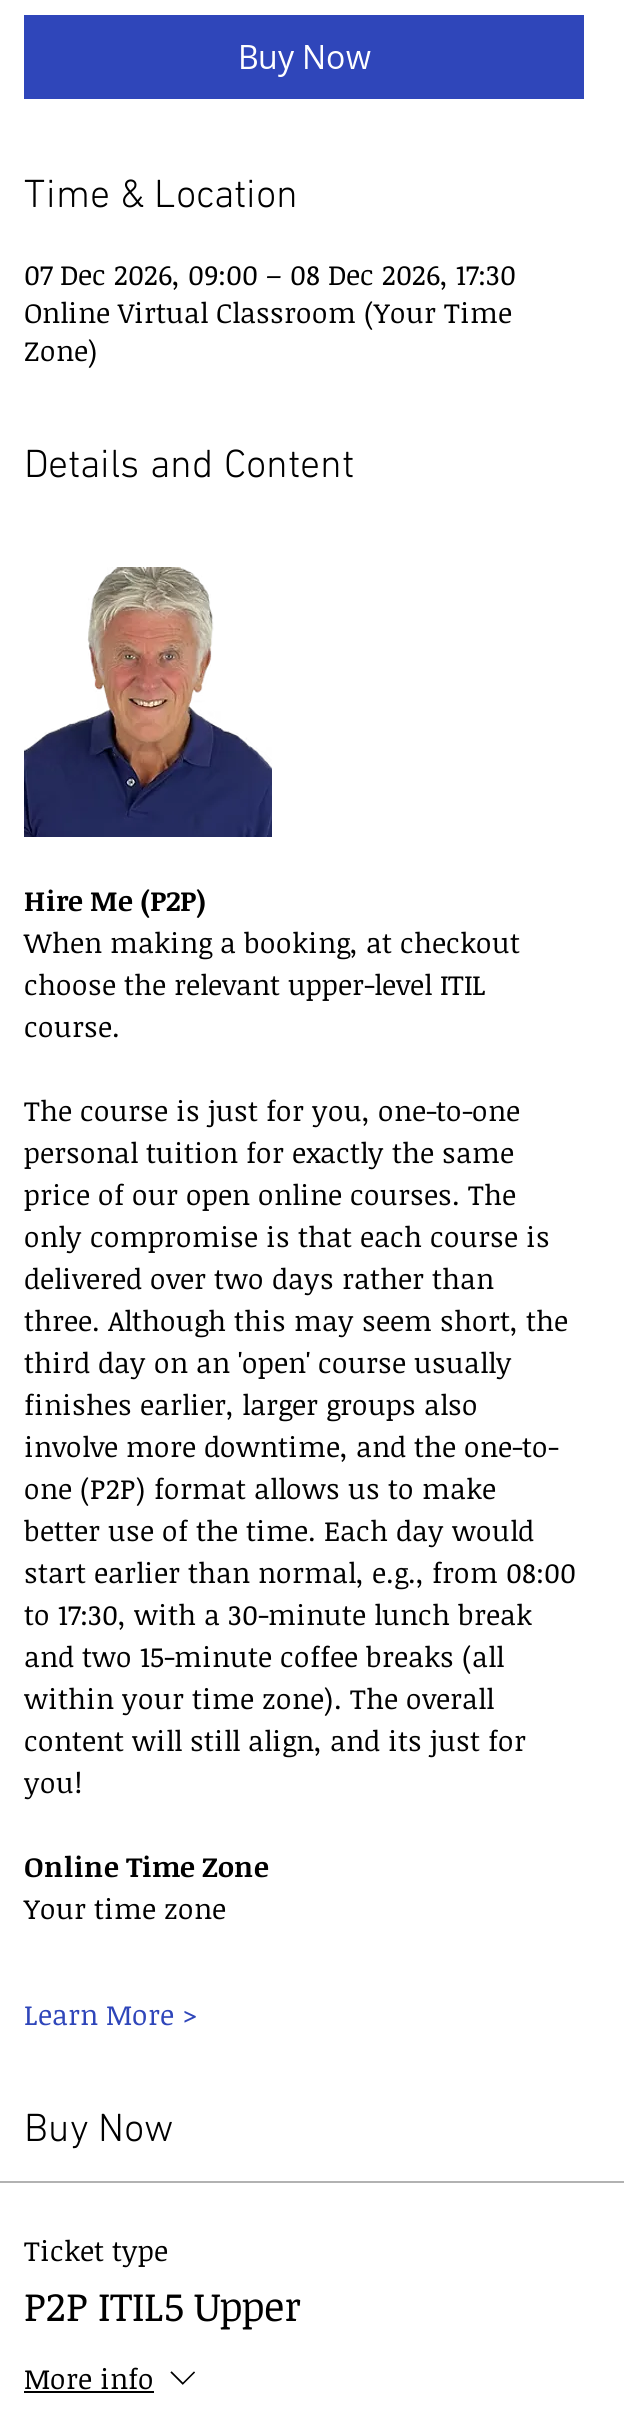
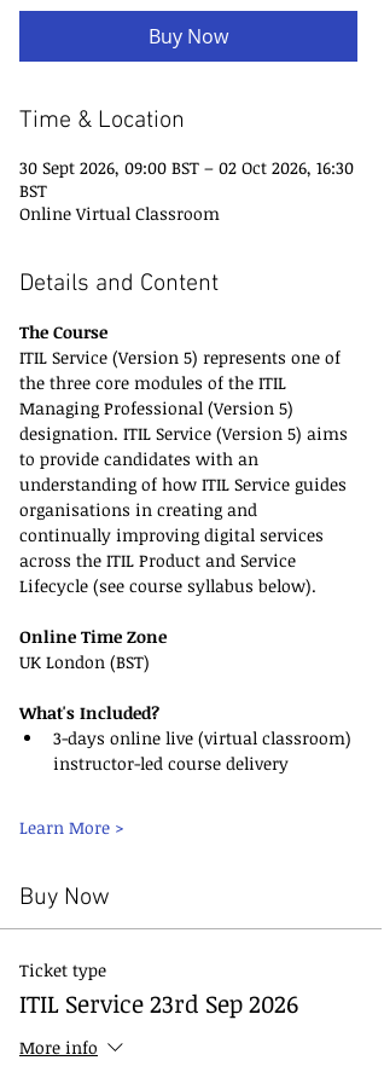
- 07 Dec 2026, 09:00 – 08 Dec 2026, 17:30
- Online Virtual Classroom (Your Time
- Zone)
+ 30 Sept 2026, 09:00 BST – 02 Oct 2026, 16:30
+ BST
+ Online Virtual Classroom

- Hire Me (P2P)
- When making a booking, at checkout
- choose the relevant upper-level ITIL
- course.
- The course is just for you, one-to-one
- personal tuition for exactly the same
- price of our open online courses. The
- only compromise is that each course is
- delivered over two days rather than
- three. Although this may seem short, the
- third day on an 'open' course usually
- finishes earlier, larger groups also
- involve more downtime, and the one-to-
- one (P2P) format allows us to make
- better use of the time. Each day would
- start earlier than normal, e.g., from 08:00
- to 17:30, with a 30-minute lunch break
- and two 15-minute coffee breaks (all
- within your time zone). The overall
- content will still align, and its just for
- you!
+ The Course
+ ITIL Service (Version 5) represents one of
+ the three core modules of the ITIL
+ Managing Professional (Version 5)
+ designation. ITIL Service (Version 5) aims
+ to provide candidates with an
+ understanding of how ITIL Service guides
+ organisations in creating and
+ continually improving digital services
+ across the ITIL Product and Service
+ Lifecycle (see course syllabus below).

moved up: Online Time Zone

- Your time zone
+ UK London (BST)
+ What's Included?
+ 3-days online live (virtual classroom)
+ instructor-led course delivery

- P2P ITIL5 Upper
+ ITIL Service 23rd Sep 2026
